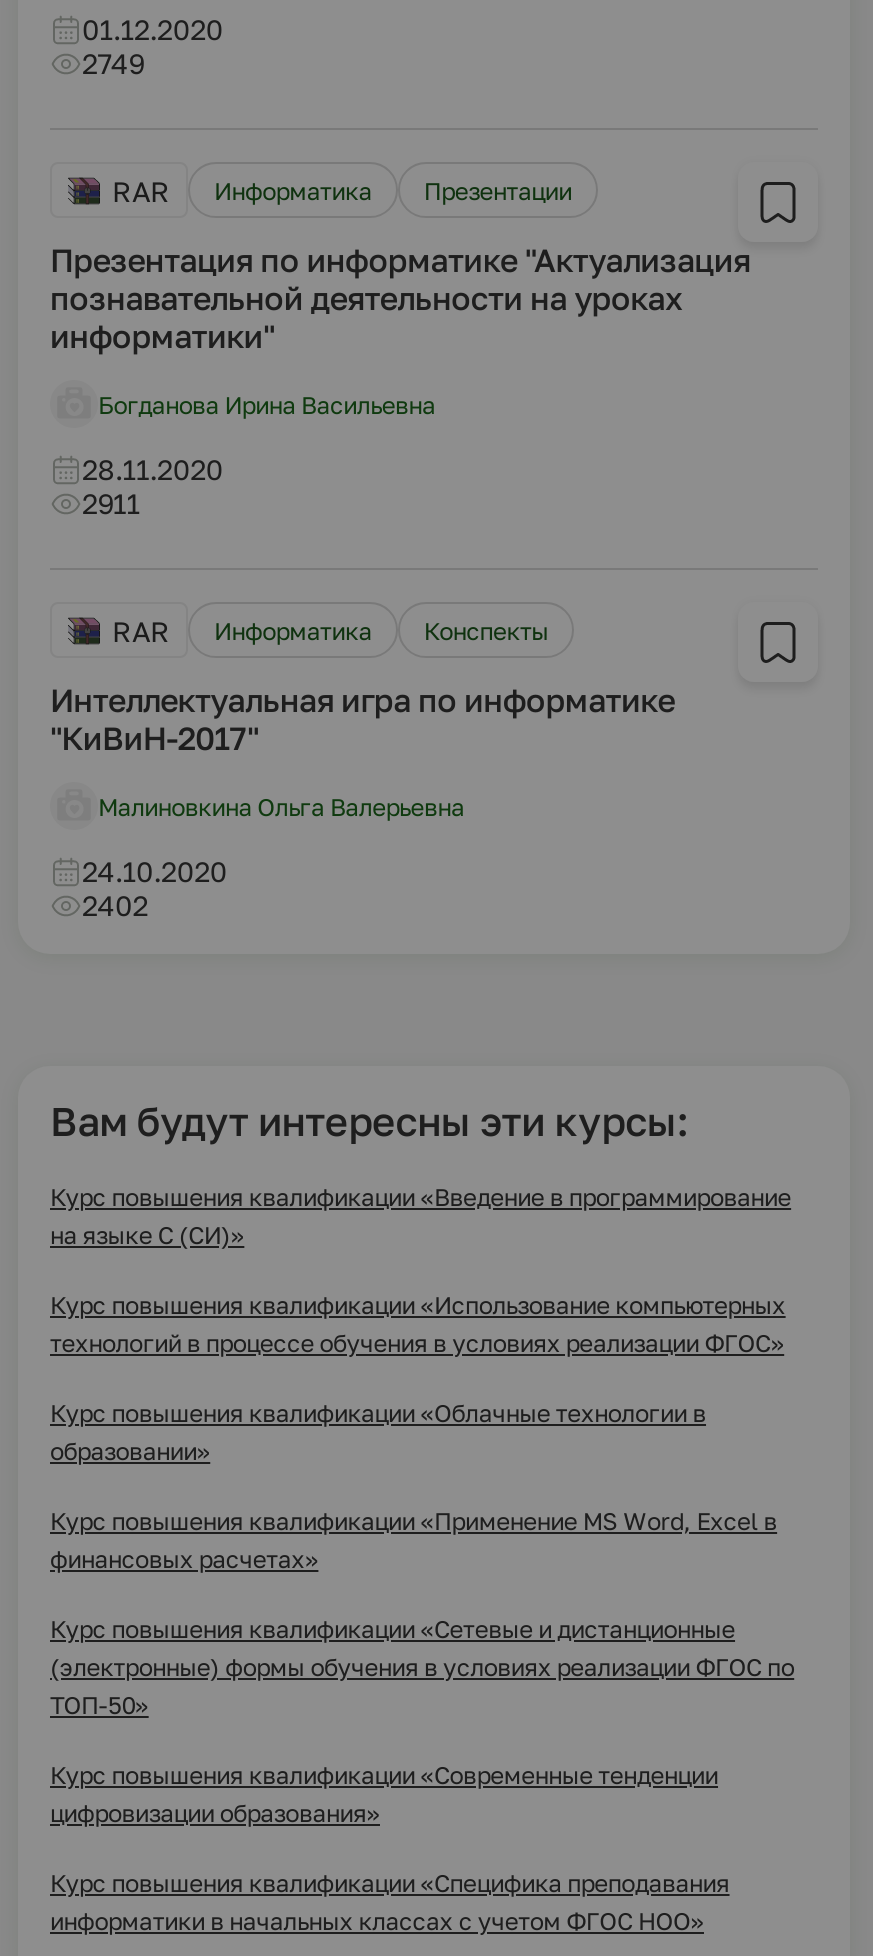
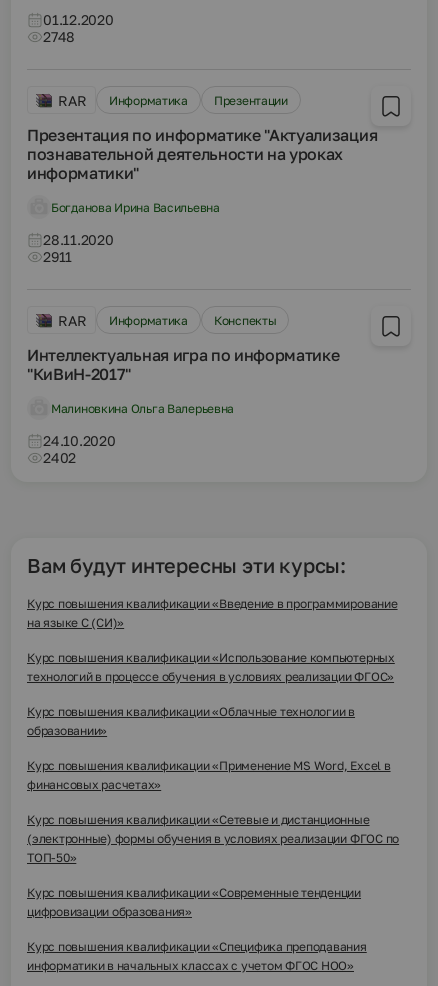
- 2749
+ 2748
